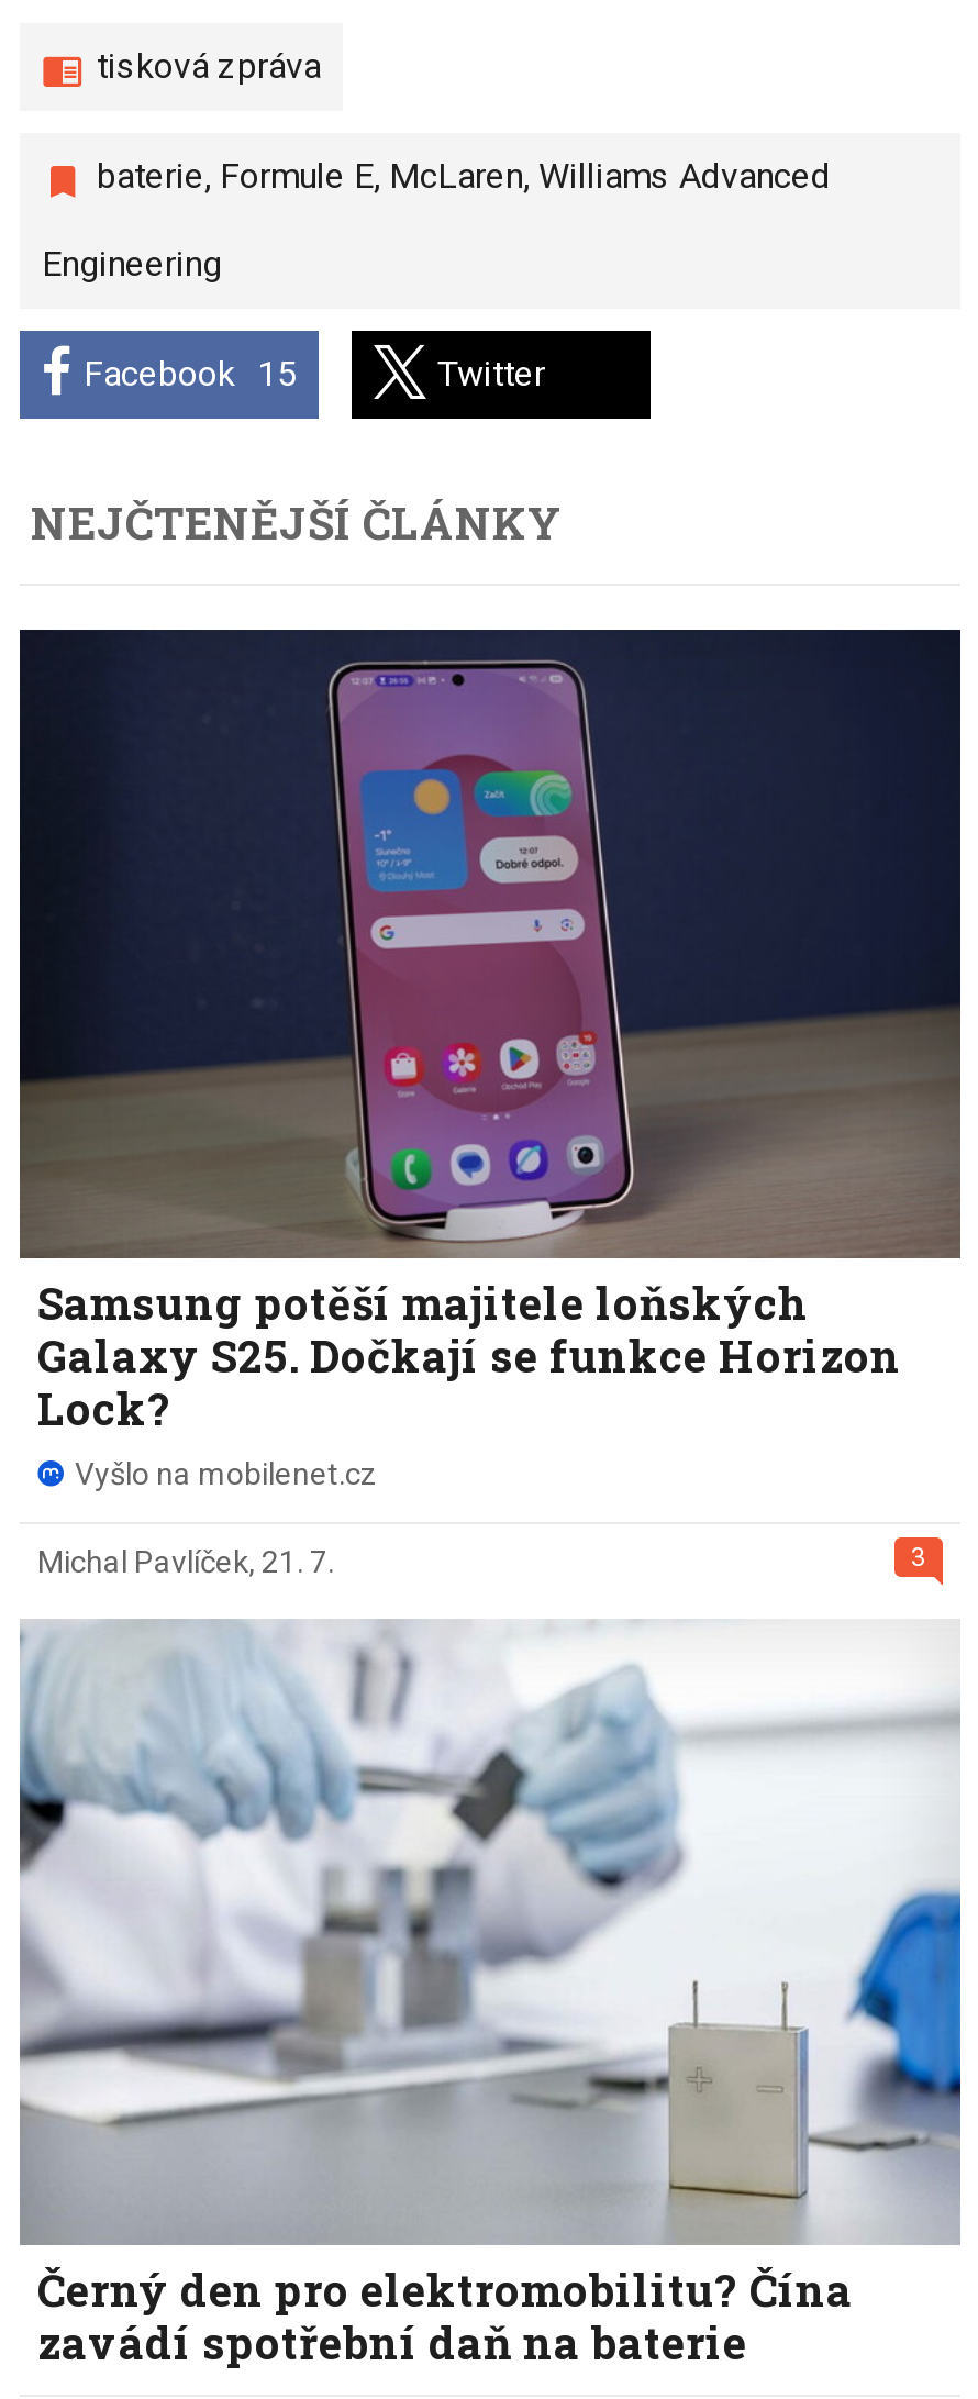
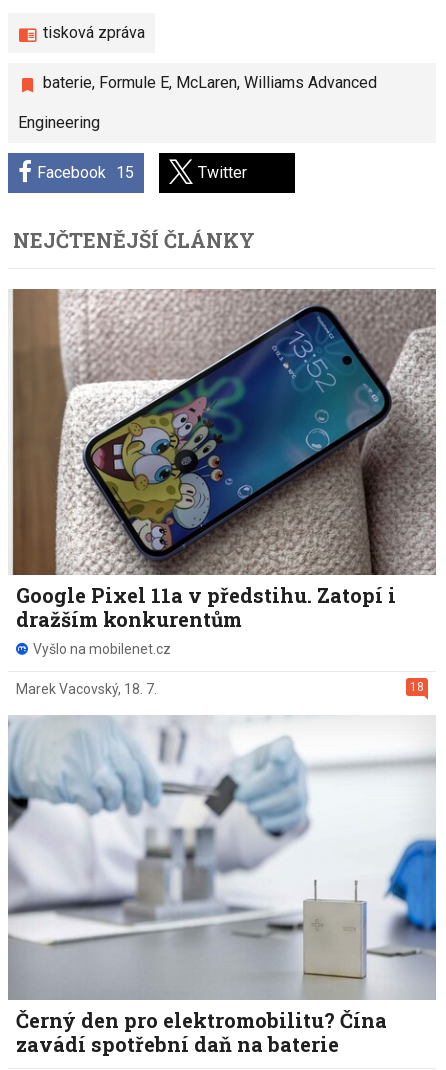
- [image]
- Samsung potěší majitele loňských
- Galaxy S25. Dočkají se funkce Horizon
- Lock?
+ [image]
+ Google Pixel 11a v předstihu. Zatopí i
+ dražším konkurentům

- 3
- Michal Pavlíček, 21. 7.
+ 18
+ Marek Vacovský, 18. 7.
